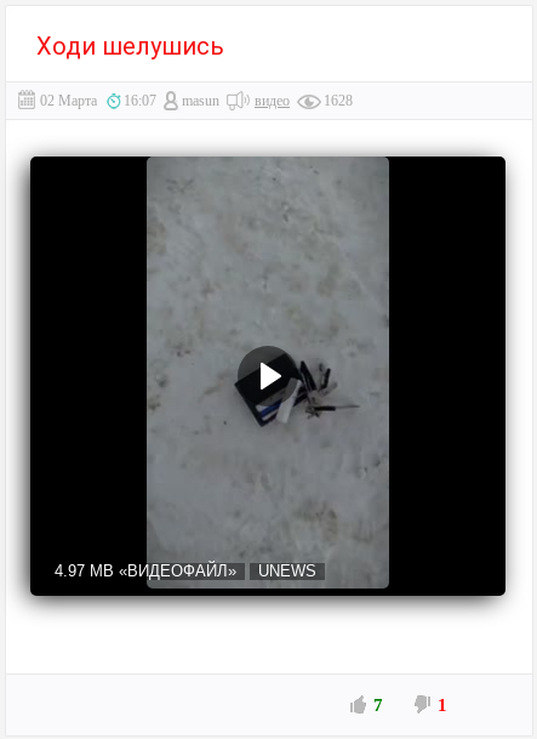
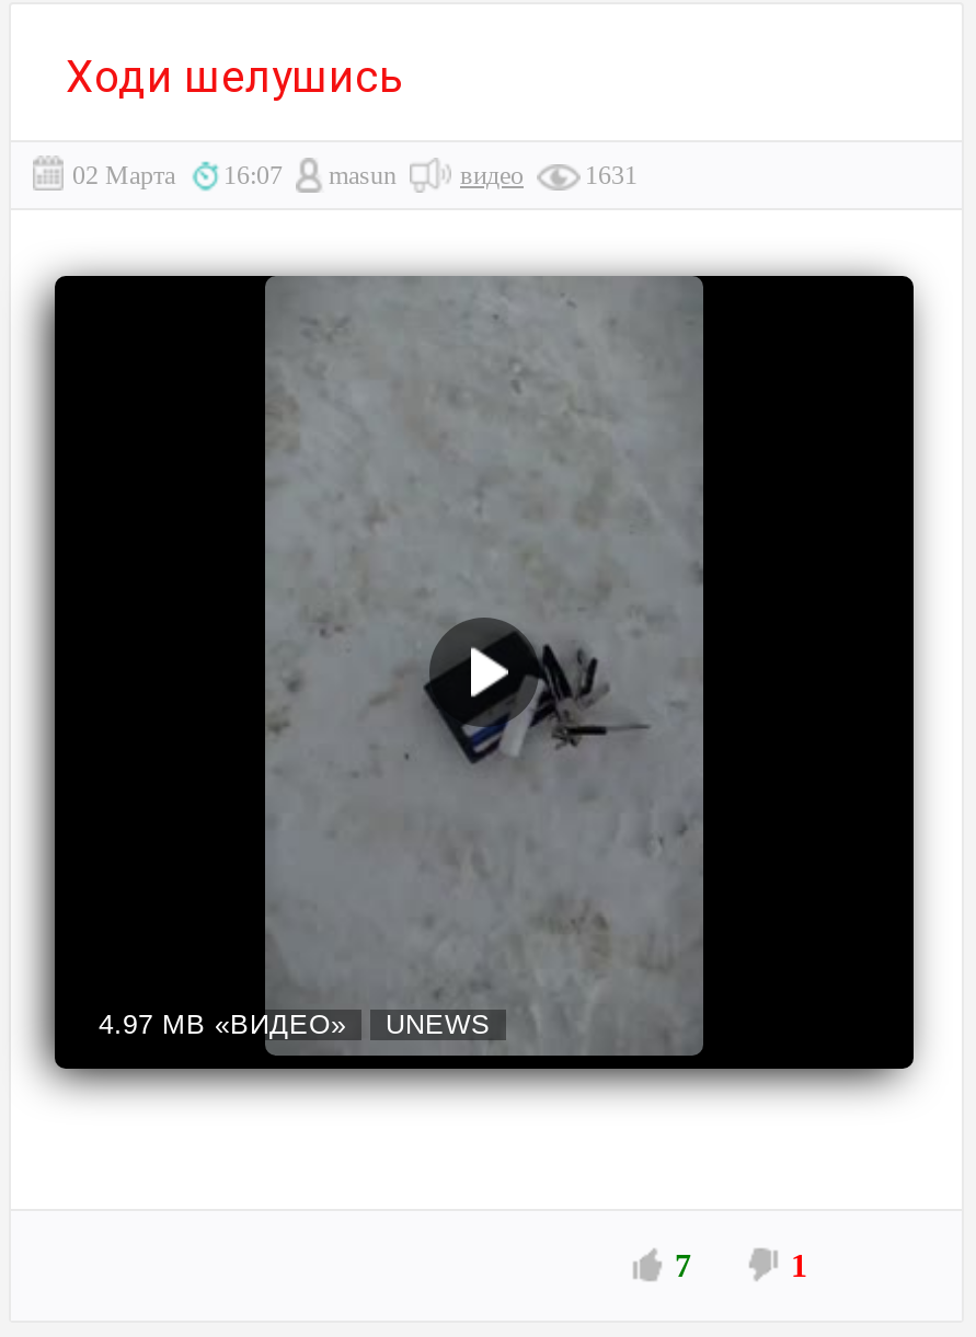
- видео 1628
+ видео 1631

- 4.97 MB «ВИДЕОФАЙЛ» UNEWS
+ 4.97 MB «ВИДЕО» UNEWS
